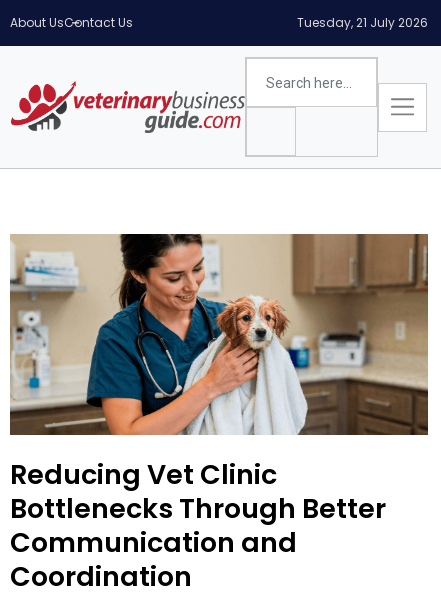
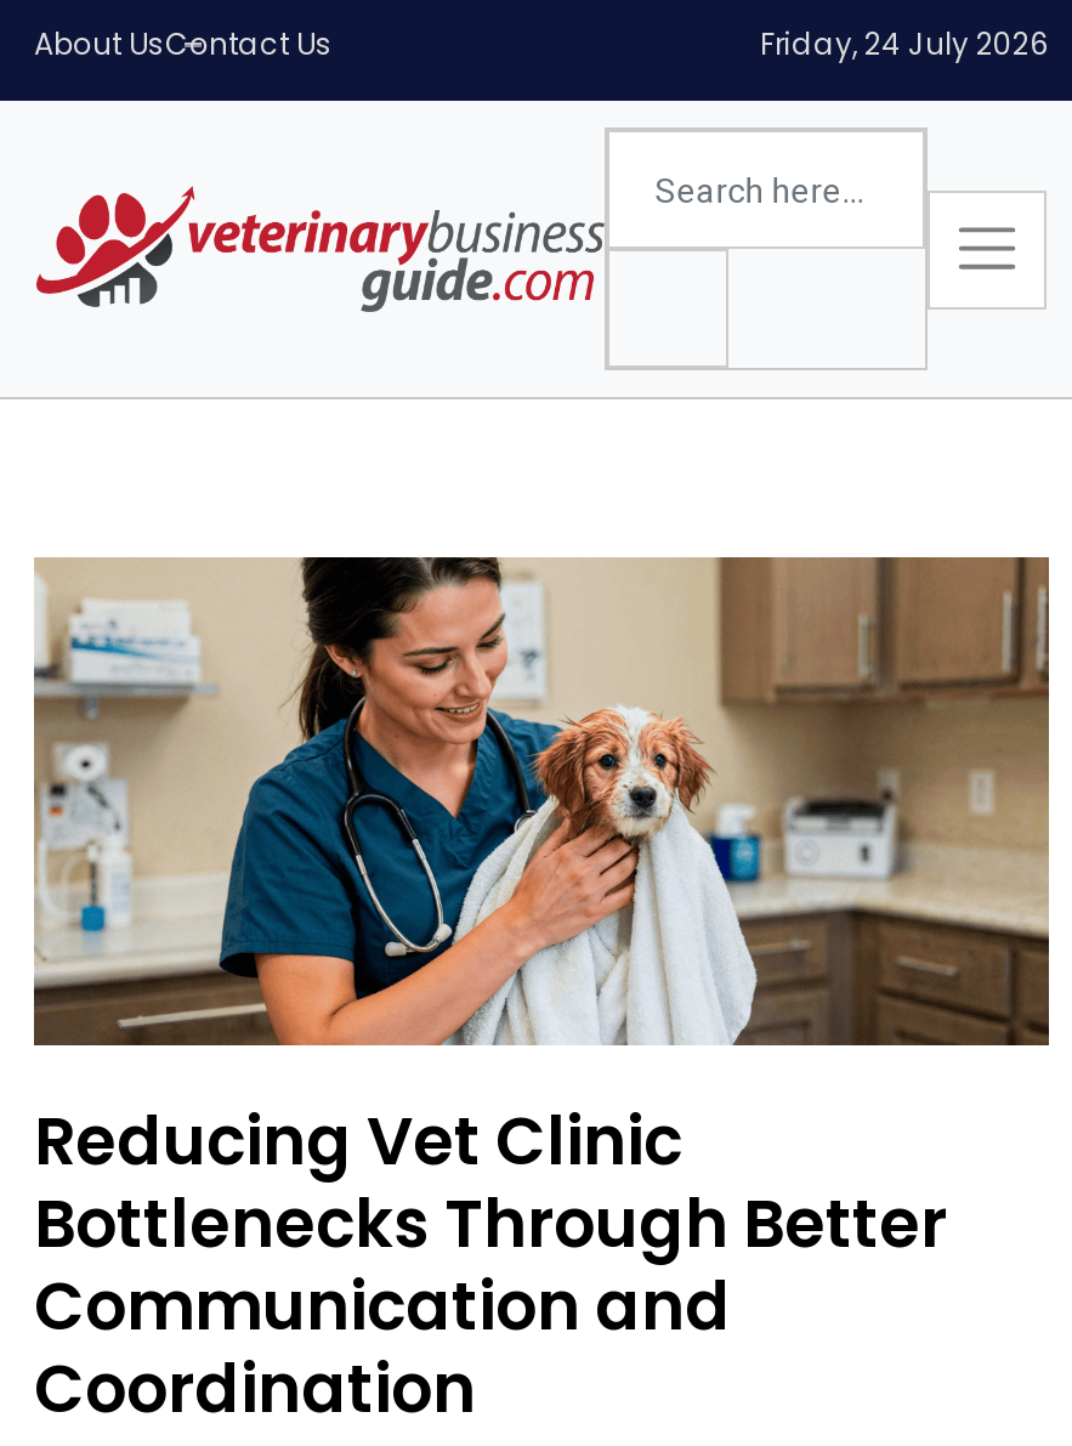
- Tuesday, 21 July 2026
+ Friday, 24 July 2026
